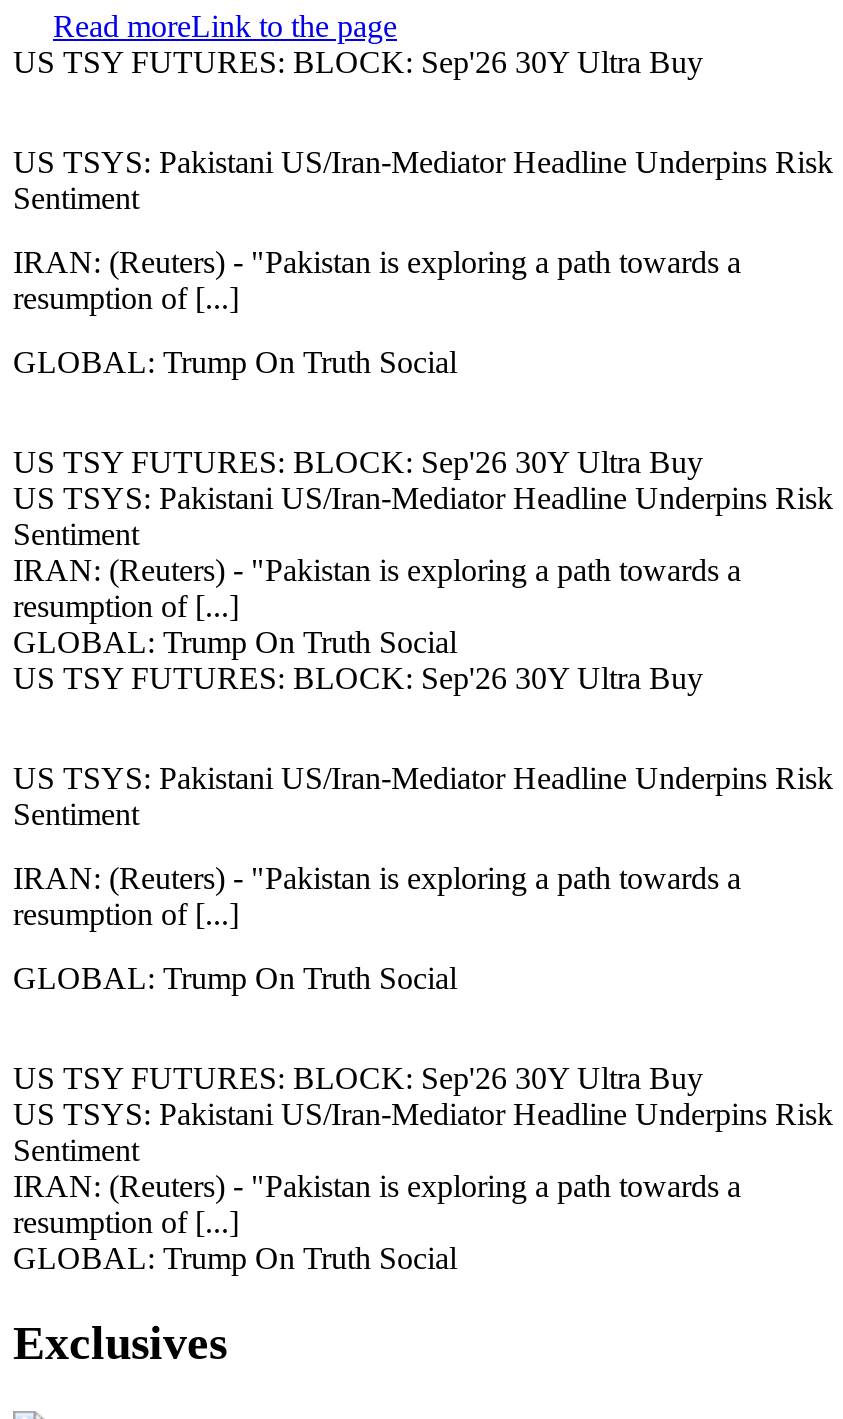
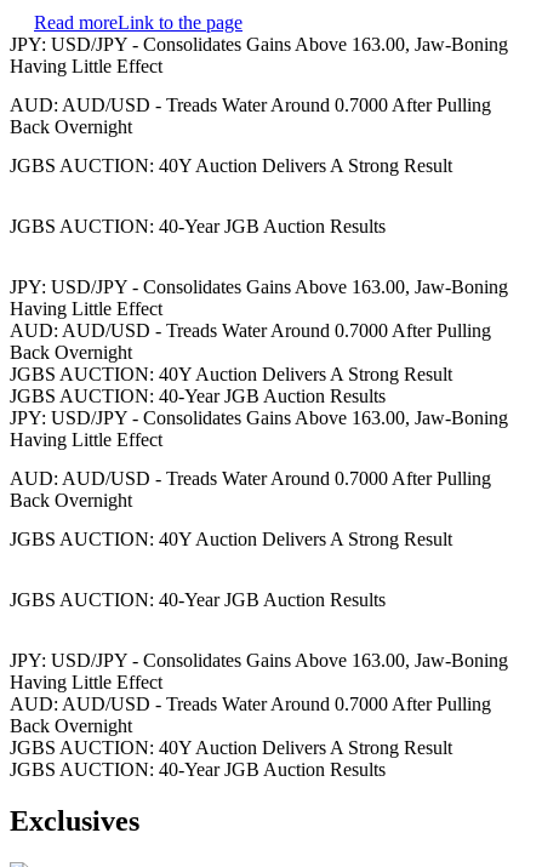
- US TSY FUTURES: BLOCK: Sep'26 30Y Ultra Buy
+ JPY: USD/JPY - Consolidates Gains Above 163.00, Jaw-Boning
+ Having Little Effect

- US TSYS: Pakistani US/Iran-Mediator Headline Underpins Risk
- Sentiment
+ AUD: AUD/USD - Treads Water Around 0.7000 After Pulling
+ Back Overnight

- IRAN: (Reuters) - "Pakistan is exploring a path towards a
- resumption of [...]
+ JGBS AUCTION: 40Y Auction Delivers A Strong Result

- GLOBAL: Trump On Truth Social
+ JGBS AUCTION: 40-Year JGB Auction Results

- US TSY FUTURES: BLOCK: Sep'26 30Y Ultra Buy
- US TSYS: Pakistani US/Iran-Mediator Headline Underpins Risk
- Sentiment
- IRAN: (Reuters) - "Pakistan is exploring a path towards a
- resumption of [...]
- GLOBAL: Trump On Truth Social
- US TSY FUTURES: BLOCK: Sep'26 30Y Ultra Buy
+ JPY: USD/JPY - Consolidates Gains Above 163.00, Jaw-Boning
+ Having Little Effect
+ AUD: AUD/USD - Treads Water Around 0.7000 After Pulling
+ Back Overnight
+ JGBS AUCTION: 40Y Auction Delivers A Strong Result
+ JGBS AUCTION: 40-Year JGB Auction Results
+ JPY: USD/JPY - Consolidates Gains Above 163.00, Jaw-Boning
+ Having Little Effect

- US TSYS: Pakistani US/Iran-Mediator Headline Underpins Risk
- Sentiment
+ AUD: AUD/USD - Treads Water Around 0.7000 After Pulling
+ Back Overnight

- IRAN: (Reuters) - "Pakistan is exploring a path towards a
- resumption of [...]
+ JGBS AUCTION: 40Y Auction Delivers A Strong Result

- GLOBAL: Trump On Truth Social
+ JGBS AUCTION: 40-Year JGB Auction Results

- US TSY FUTURES: BLOCK: Sep'26 30Y Ultra Buy
- US TSYS: Pakistani US/Iran-Mediator Headline Underpins Risk
- Sentiment
- IRAN: (Reuters) - "Pakistan is exploring a path towards a
- resumption of [...]
- GLOBAL: Trump On Truth Social
+ JPY: USD/JPY - Consolidates Gains Above 163.00, Jaw-Boning
+ Having Little Effect
+ AUD: AUD/USD - Treads Water Around 0.7000 After Pulling
+ Back Overnight
+ JGBS AUCTION: 40Y Auction Delivers A Strong Result
+ JGBS AUCTION: 40-Year JGB Auction Results
